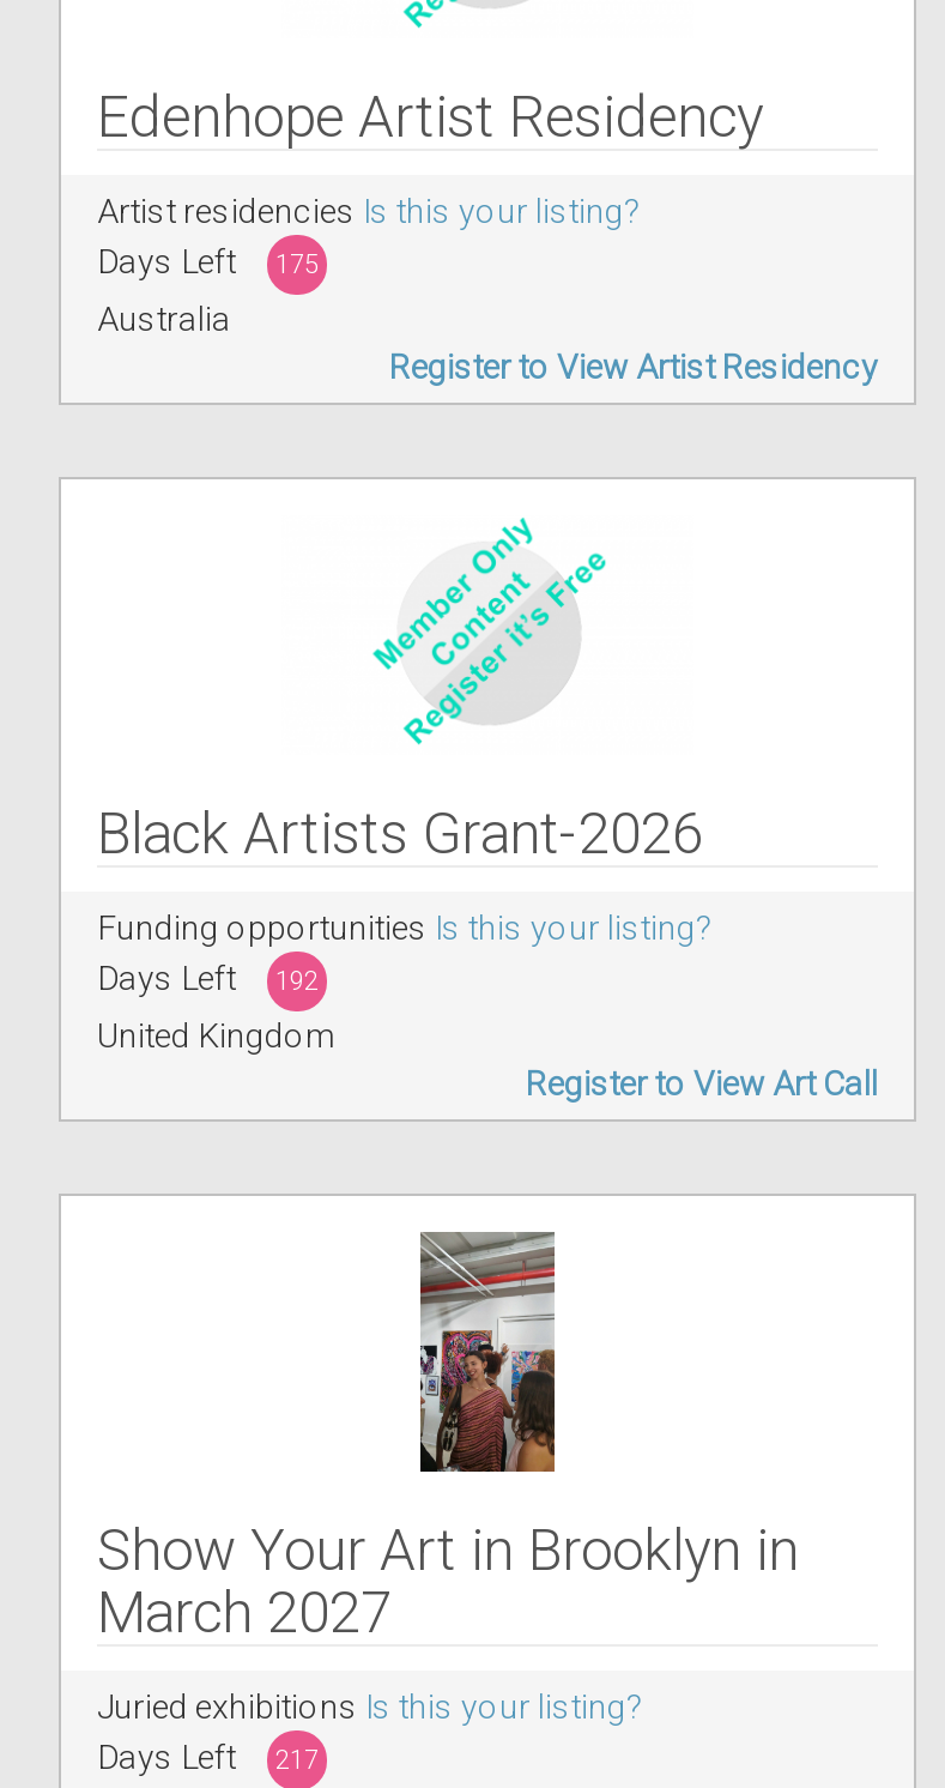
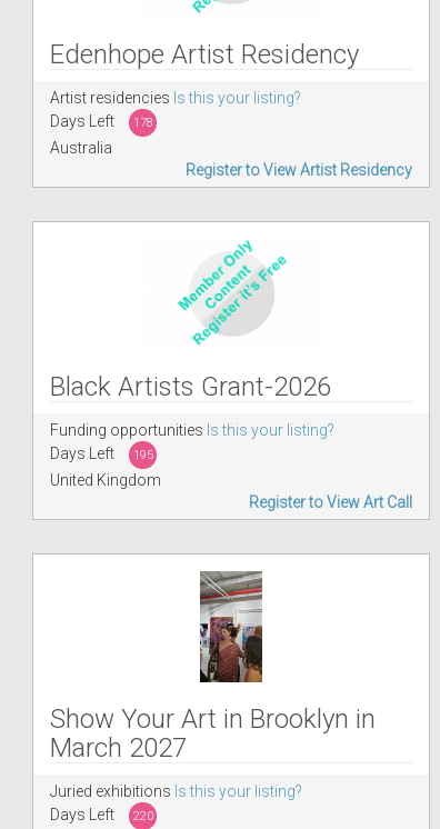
- Days Left 175
+ Days Left 178

- Days Left 192
+ Days Left 195

- Days Left 217
+ Days Left 220
